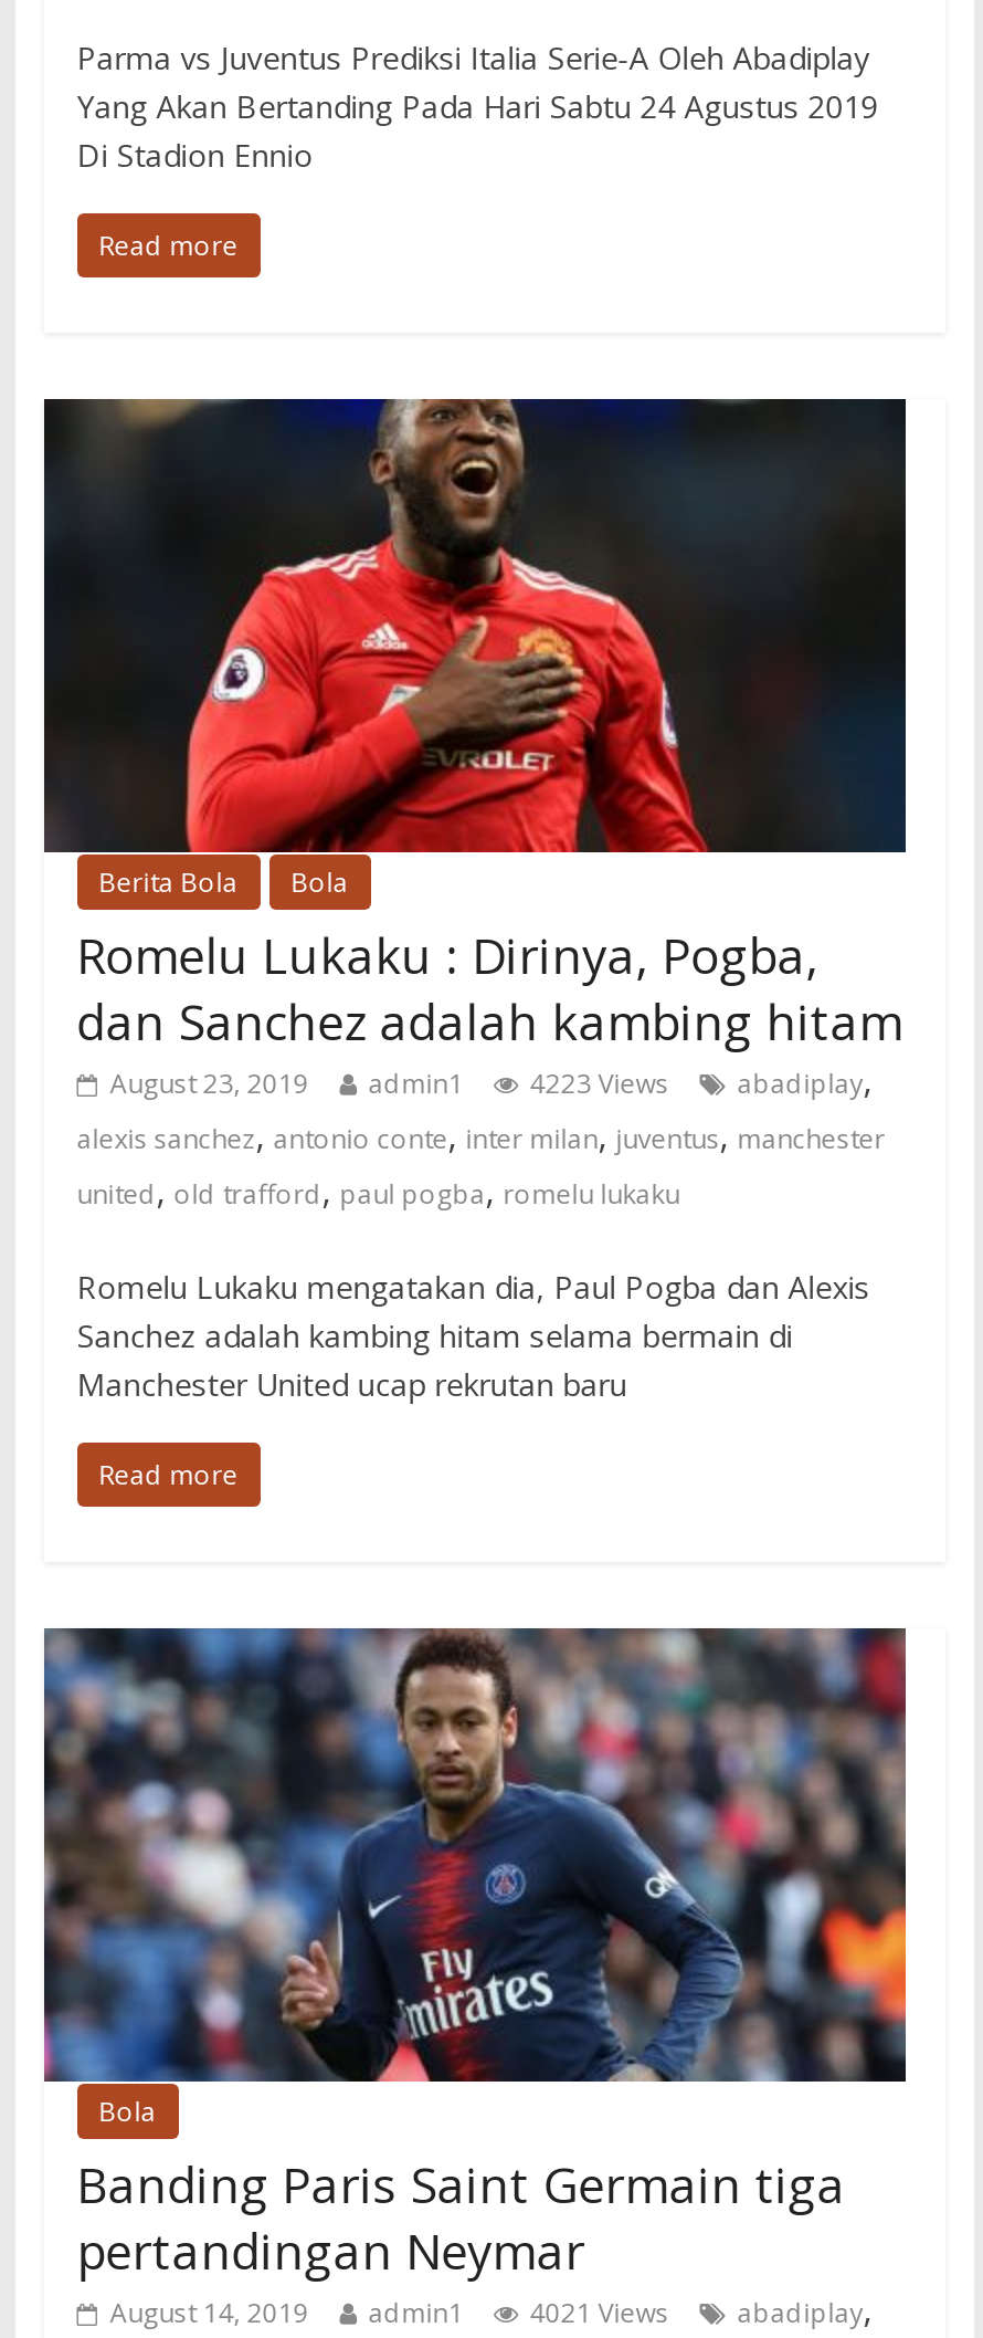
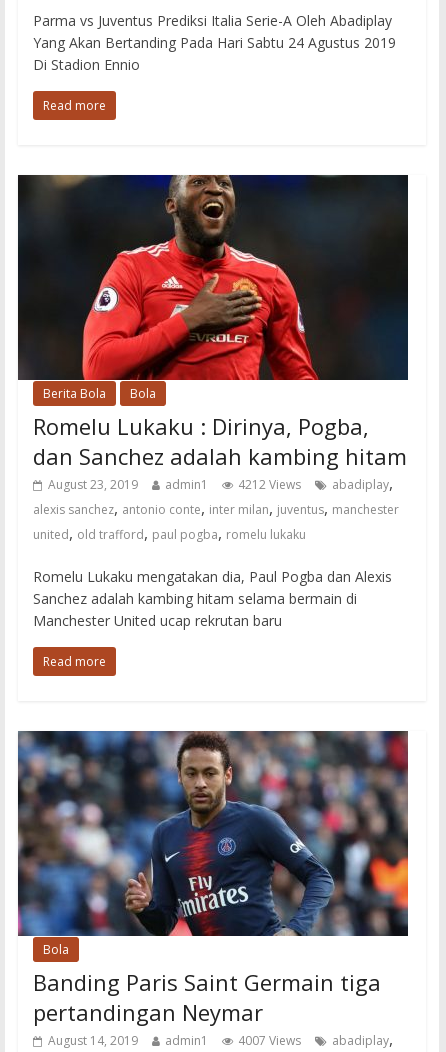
- August 23, 2019 admin1 4223 Views abadiplay,
+ August 23, 2019 admin1 4212 Views abadiplay,

- August 14, 2019 admin1 4021 Views abadiplay,
+ August 14, 2019 admin1 4007 Views abadiplay,
